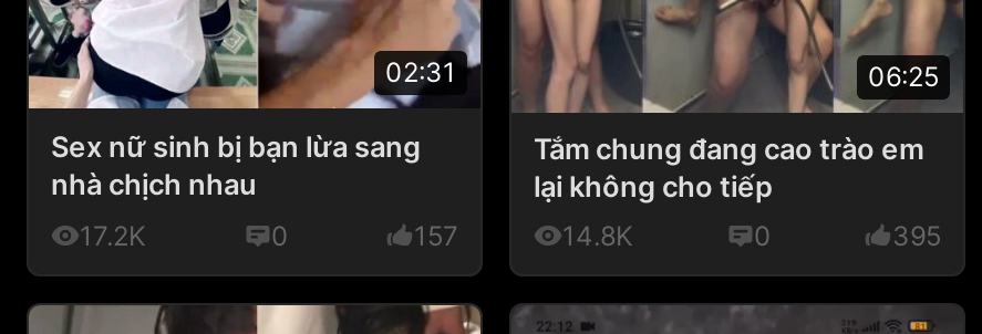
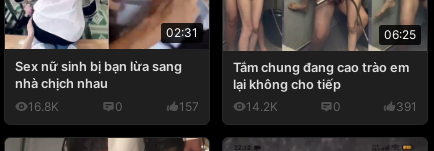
- 17.2K
+ 16.8K

- 14.8K
+ 14.2K

- 395
+ 391
